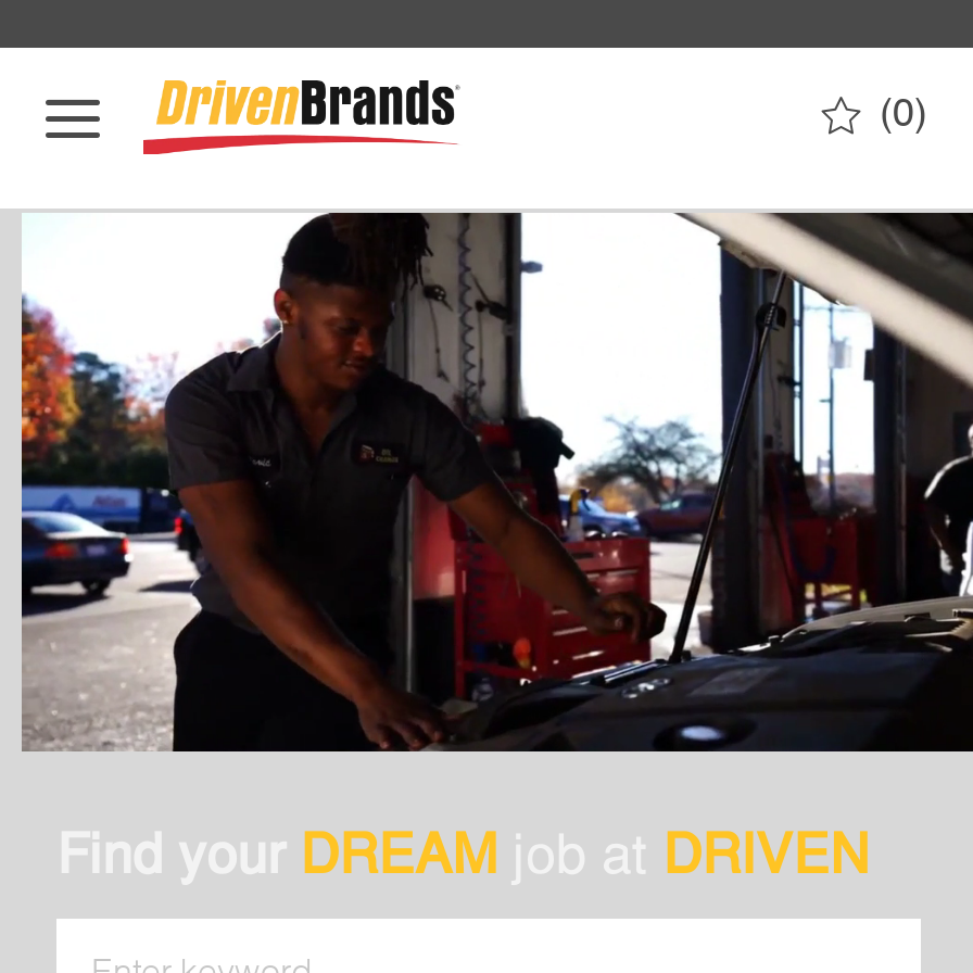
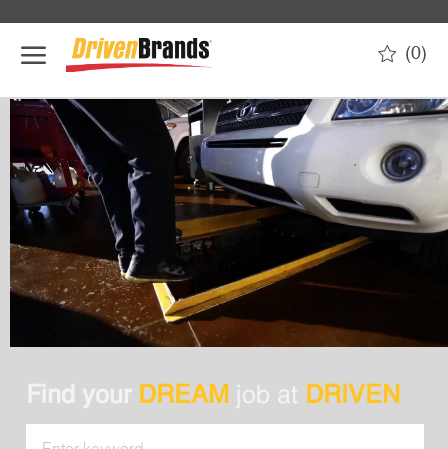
- [image]
+ [image]
